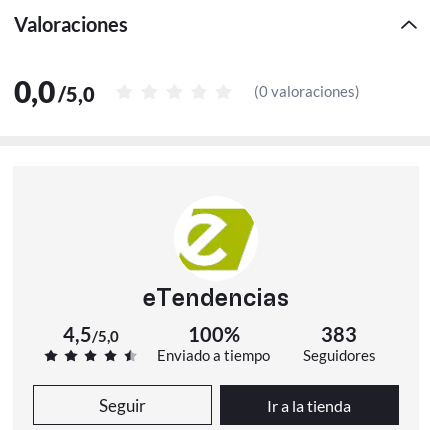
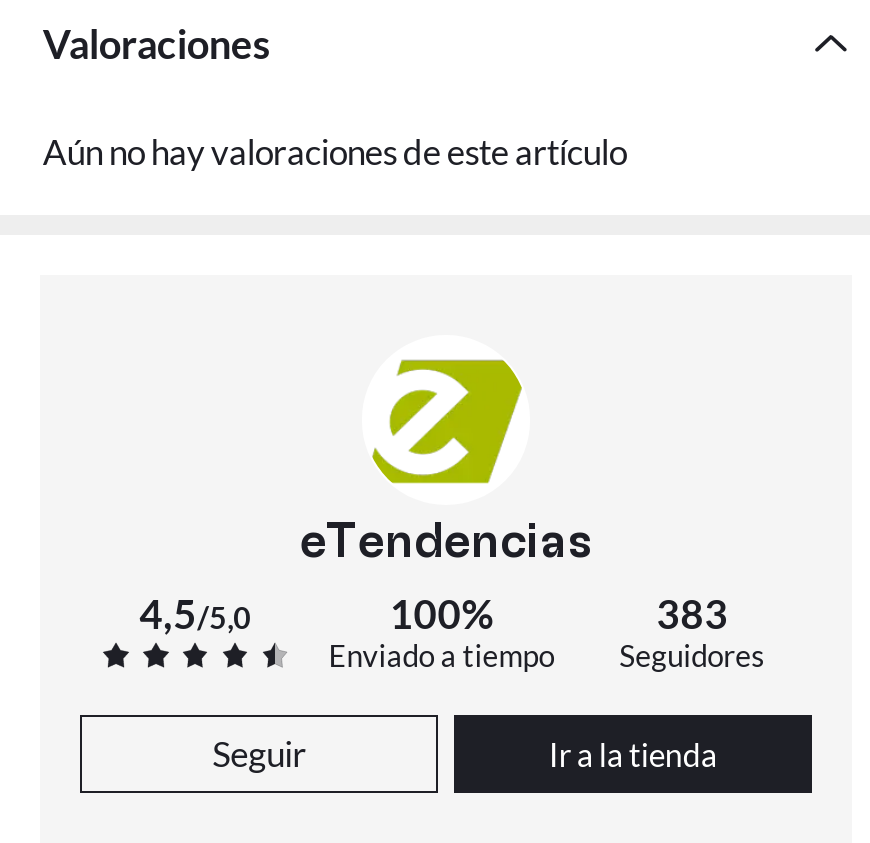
- 0,0 /5,0
- (0 valoraciones)
+ Aún no hay valoraciones de este artículo
